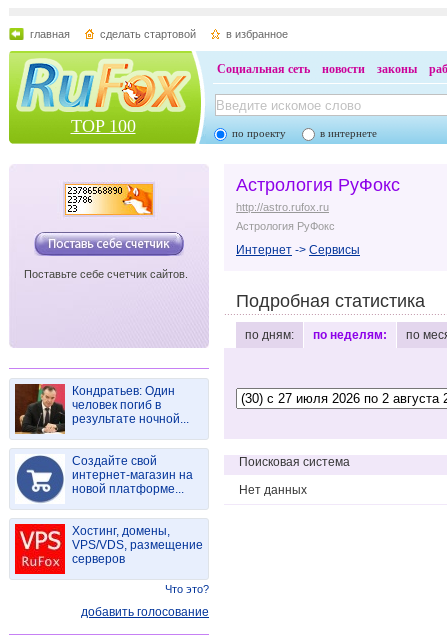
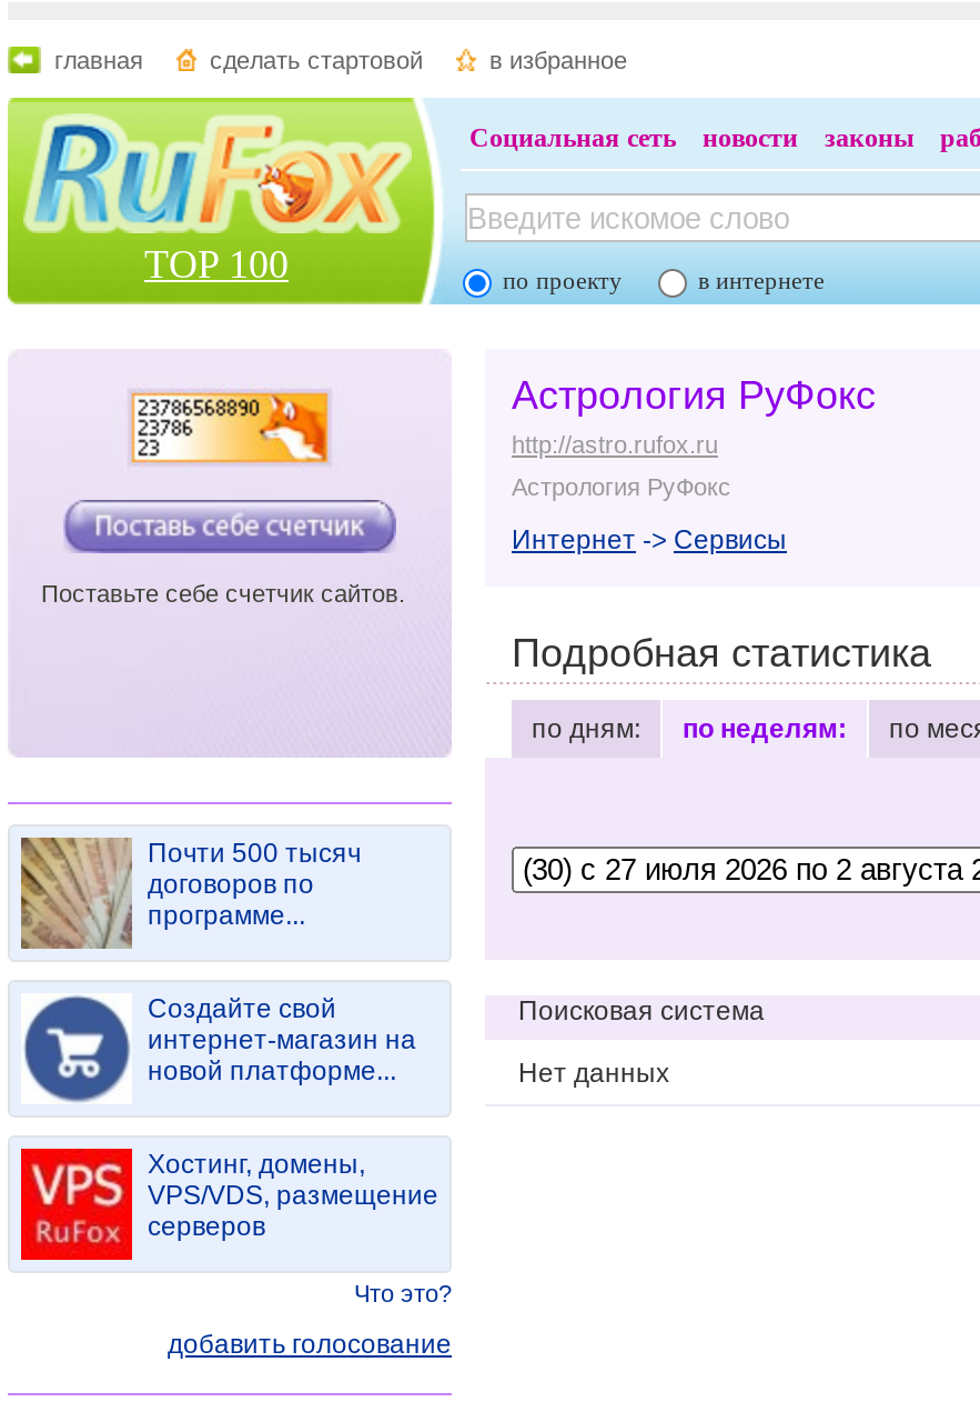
- [image]
- Кондратьев: Один
- человек погиб в
- результате ночной...
+ [image]
+ Почти 500 тысяч
+ договоров по
+ программе...
